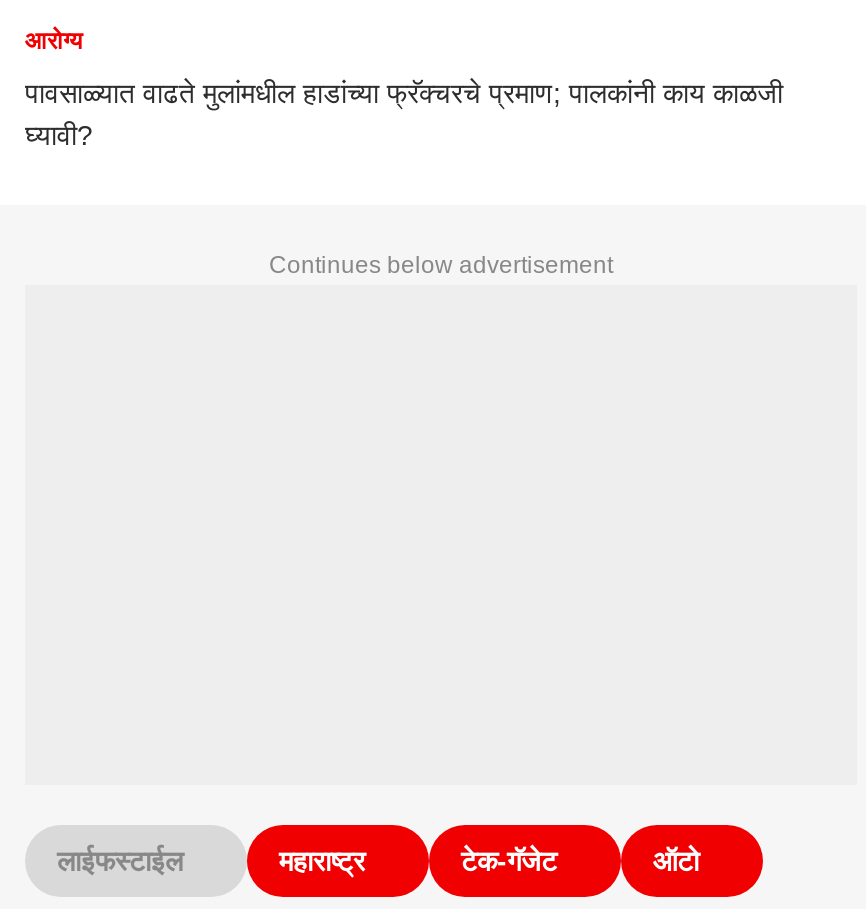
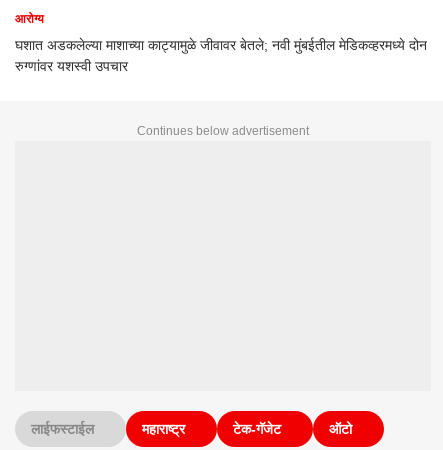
- पावसाळ्यात वाढते मुलांमधील हाडांच्या फ्रॅक्चरचे प्रमाण; पालकांनी काय काळजी
- घ्यावी?
+ घशात अडकलेल्या माशाच्या काट्यामुळे जीवावर बेतले; नवी मुंबईतील मेडिकव्हरमध्ये दोन
+ रुग्णांवर यशस्वी उपचार
